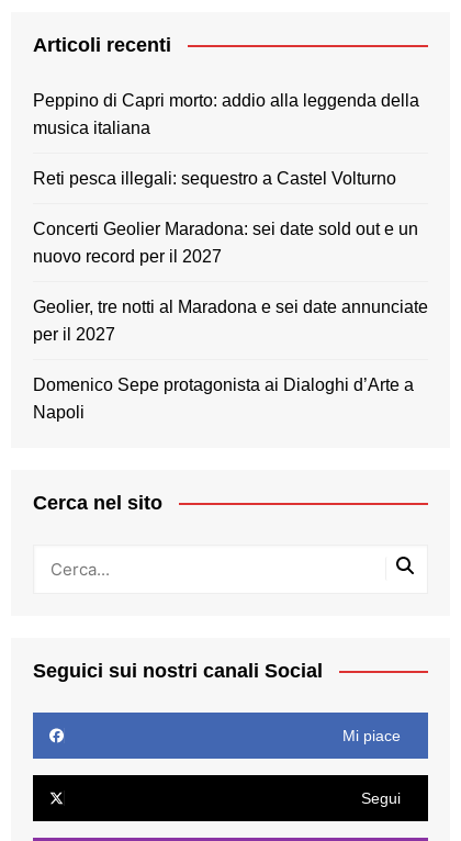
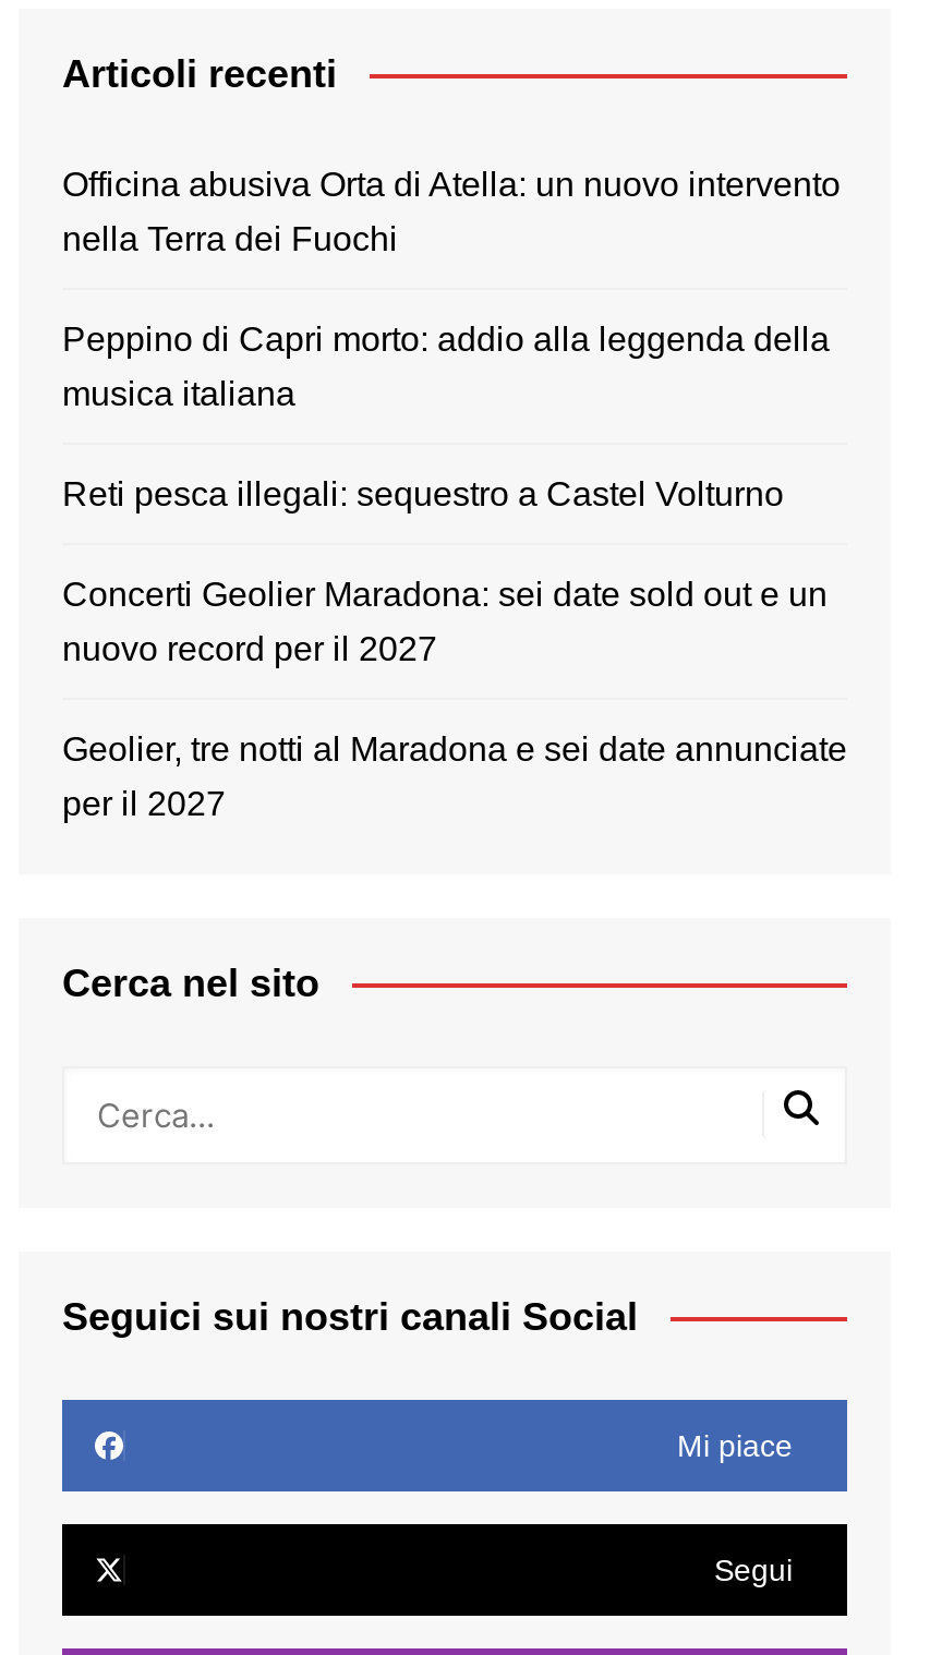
+ Officina abusiva Orta di Atella: un nuovo intervento
+ nella Terra dei Fuochi

moved down: Peppino di Capri morto: addio alla leggenda della | musica italiana | Reti pesca illegali: sequestro a Castel Volturno | Concerti Geolier Maradona: sei date sold out e un | nuovo record per il 2027 | Geolier, tre notti al Maradona e sei date annunciate | per il 2027

- Domenico Sepe protagonista ai Dialoghi d’Arte a
- Napoli
